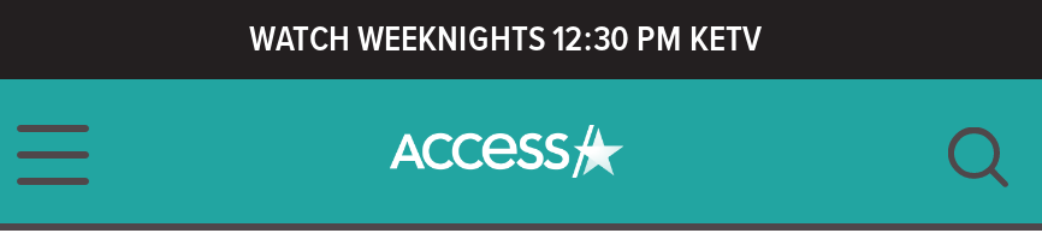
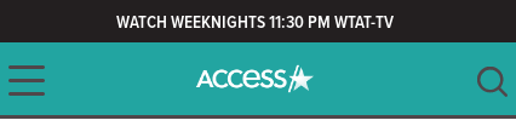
- WATCH WEEKNIGHTS 12:30 PM KETV
+ WATCH WEEKNIGHTS 11:30 PM WTAT-TV
